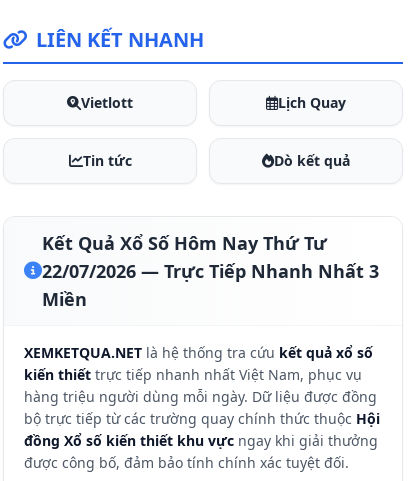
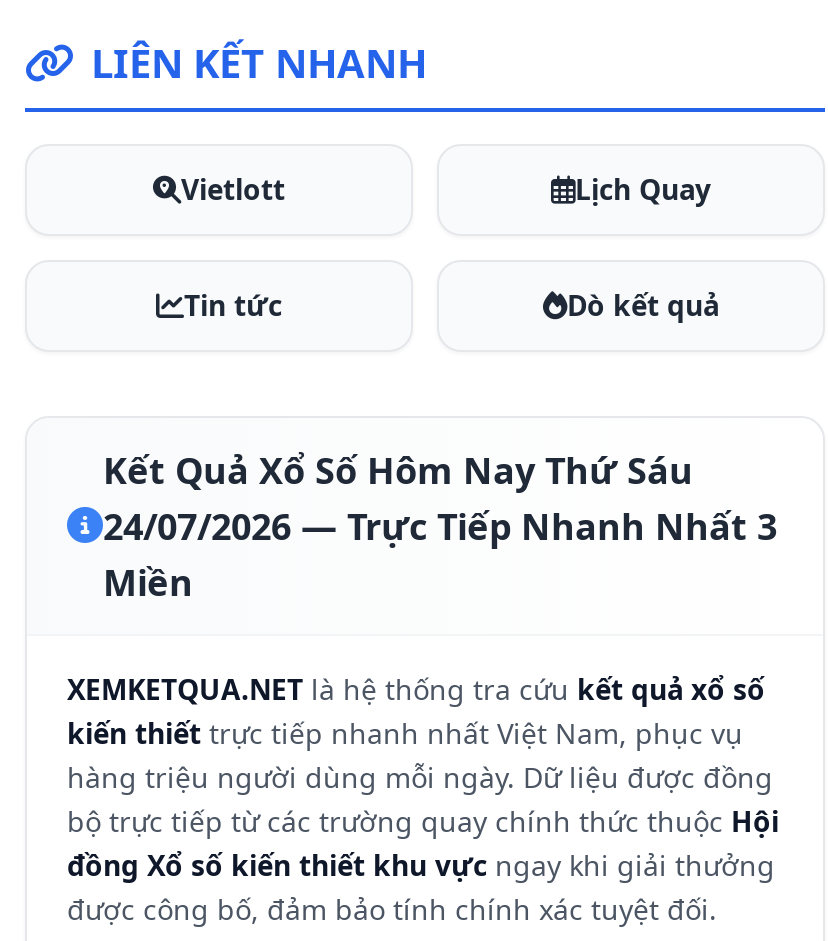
- Kết Quả Xổ Số Hôm Nay Thứ Tư
+ Kết Quả Xổ Số Hôm Nay Thứ Sáu

- 22/07/2026 — Trực Tiếp Nhanh Nhất 3
+ 24/07/2026 — Trực Tiếp Nhanh Nhất 3
